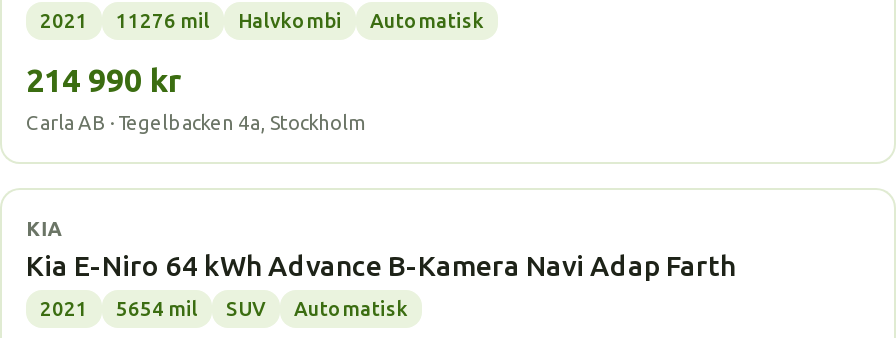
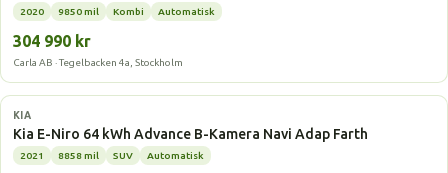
- 2021
- 11276 mil
- Halvkombi
+ 2020
+ 9850 mil
+ Kombi

- 214 990 kr
+ 304 990 kr

- 2021 5654 mil SUV Automatisk
+ 2021 8858 mil SUV Automatisk
